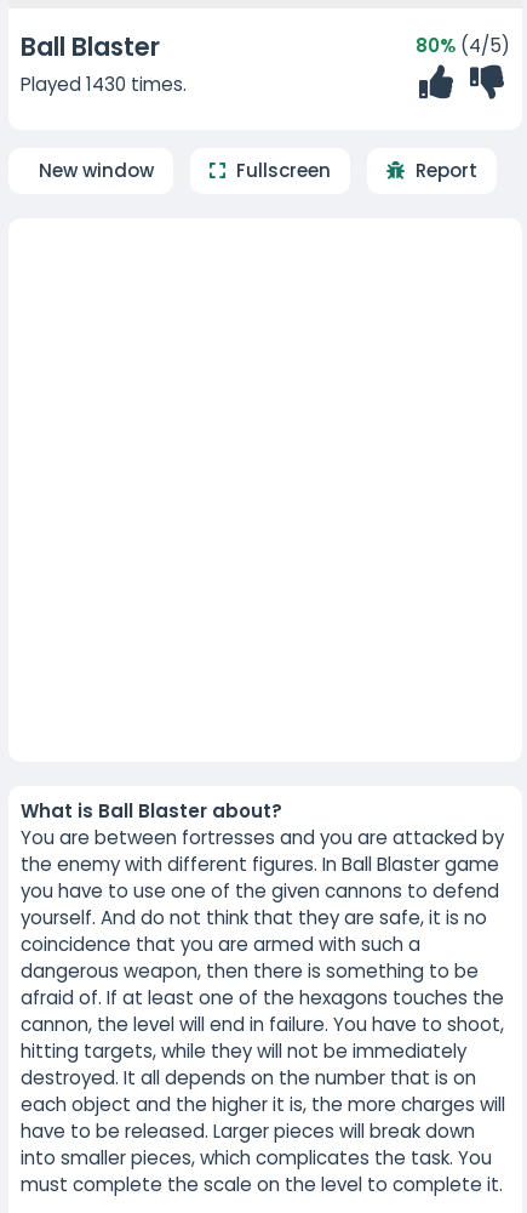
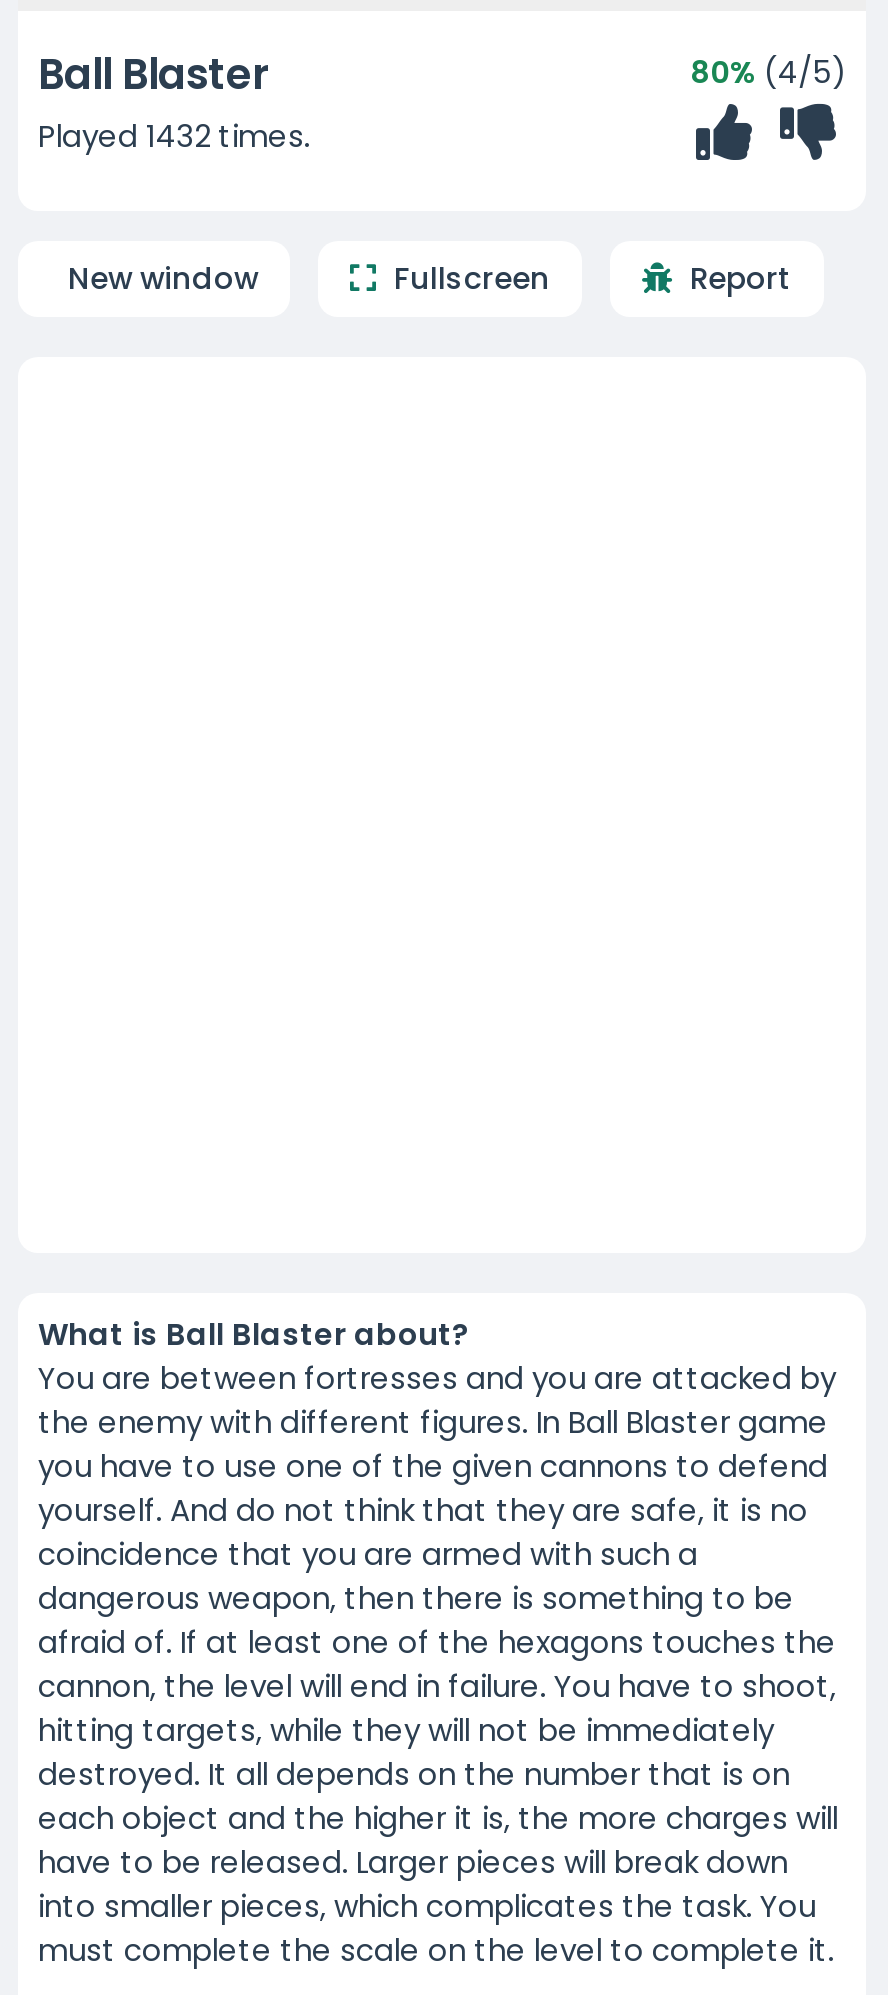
- Played 1430 times.
+ Played 1432 times.
